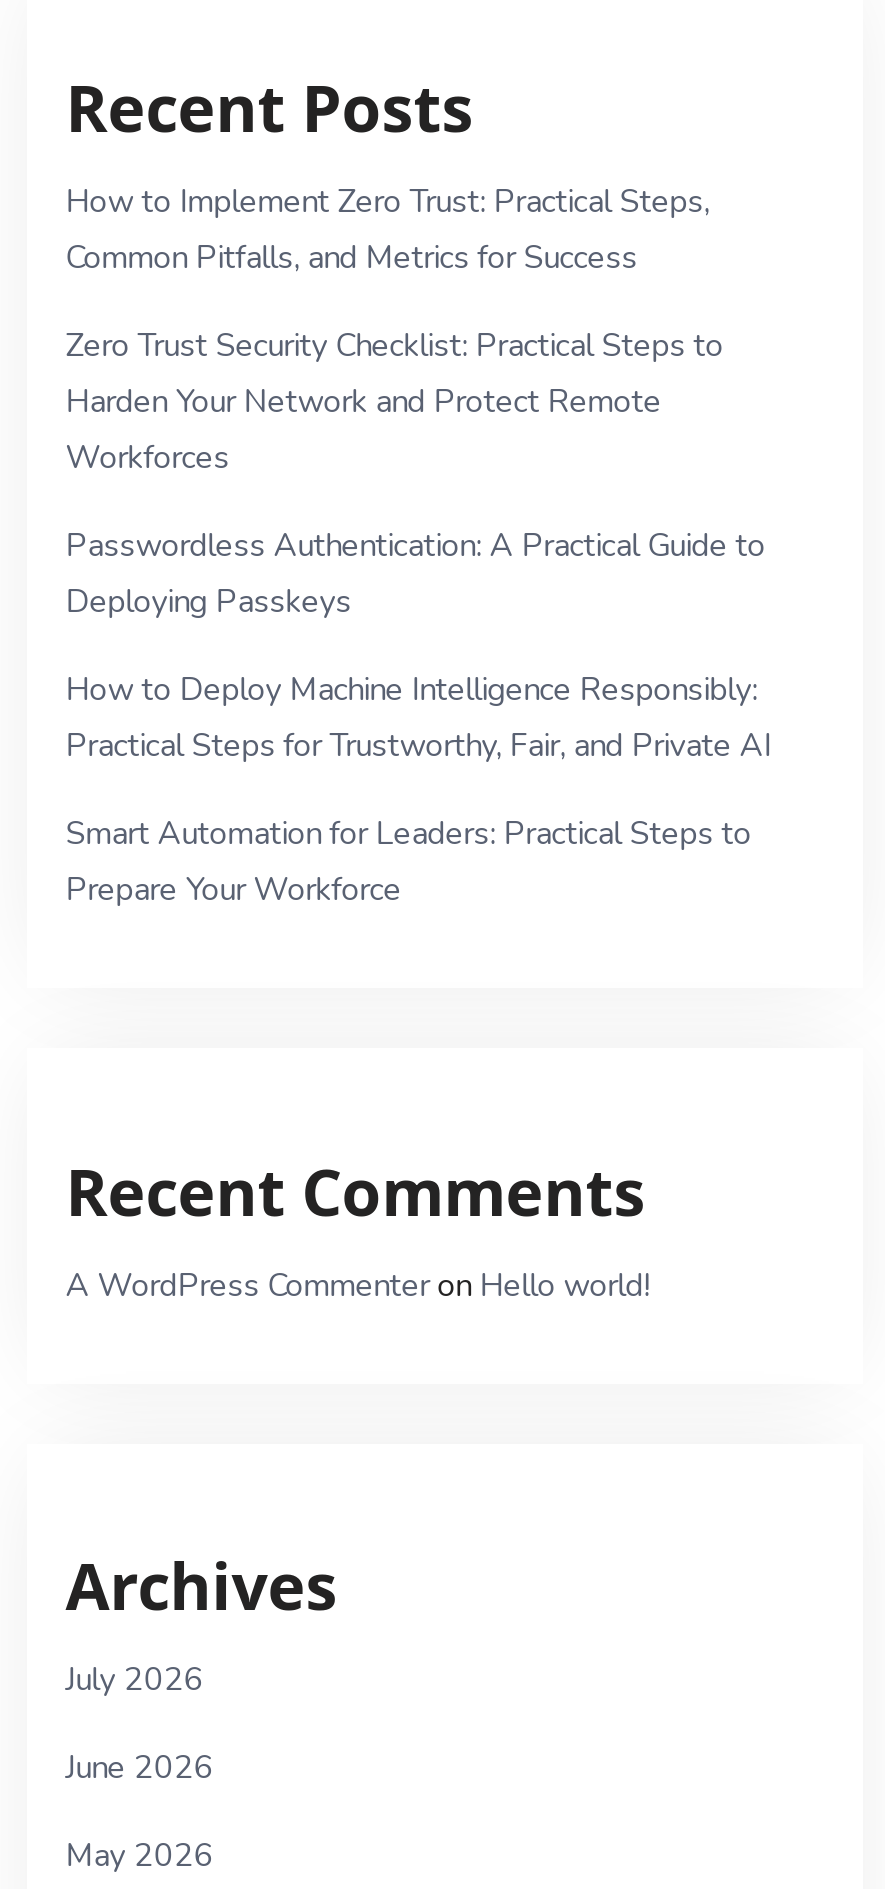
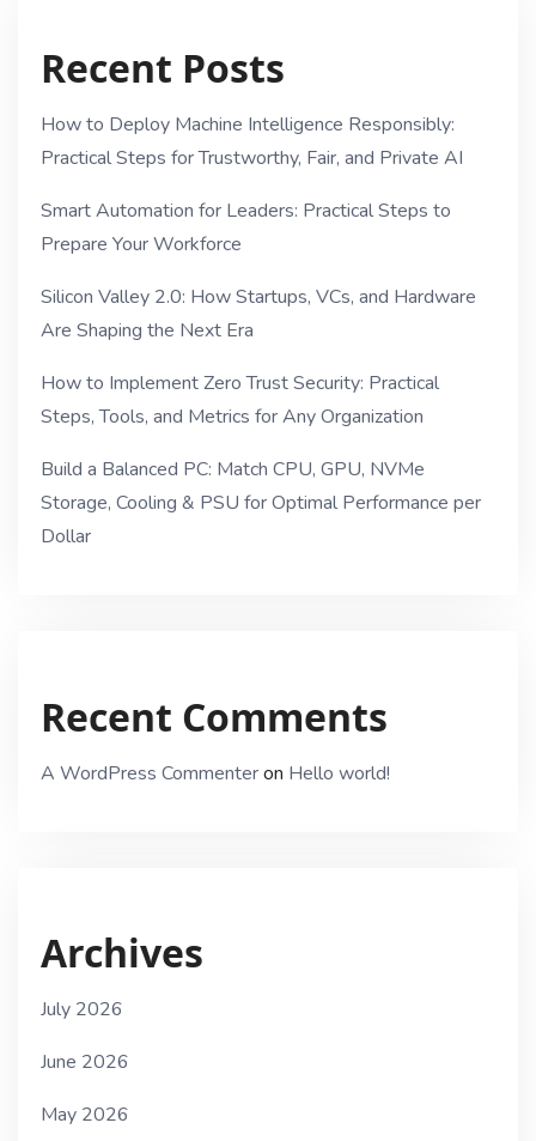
- How to Implement Zero Trust: Practical Steps,
- Common Pitfalls, and Metrics for Success
- Zero Trust Security Checklist: Practical Steps to
- Harden Your Network and Protect Remote
- Workforces
- Passwordless Authentication: A Practical Guide to
- Deploying Passkeys

moved up: How to Deploy Machine Intelligence Responsibly: | Practical Steps for Trustworthy, Fair, and Private AI | Smart Automation for Leaders: Practical Steps to | Prepare Your Workforce

+ Silicon Valley 2.0: How Startups, VCs, and Hardware
+ Are Shaping the Next Era
+ How to Implement Zero Trust Security: Practical
+ Steps, Tools, and Metrics for Any Organization
+ Build a Balanced PC: Match CPU, GPU, NVMe
+ Storage, Cooling & PSU for Optimal Performance per
+ Dollar
